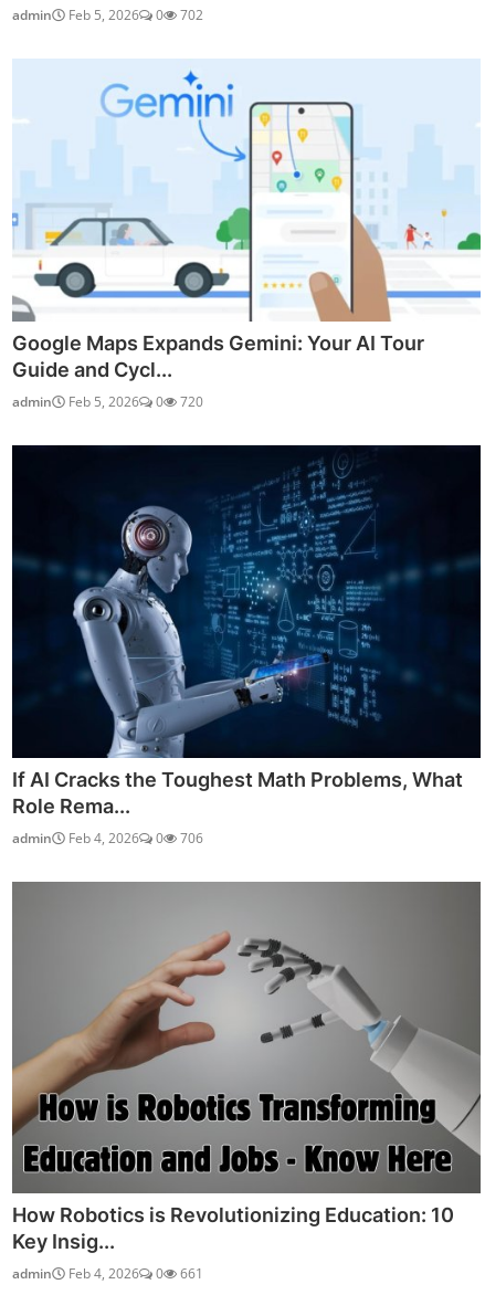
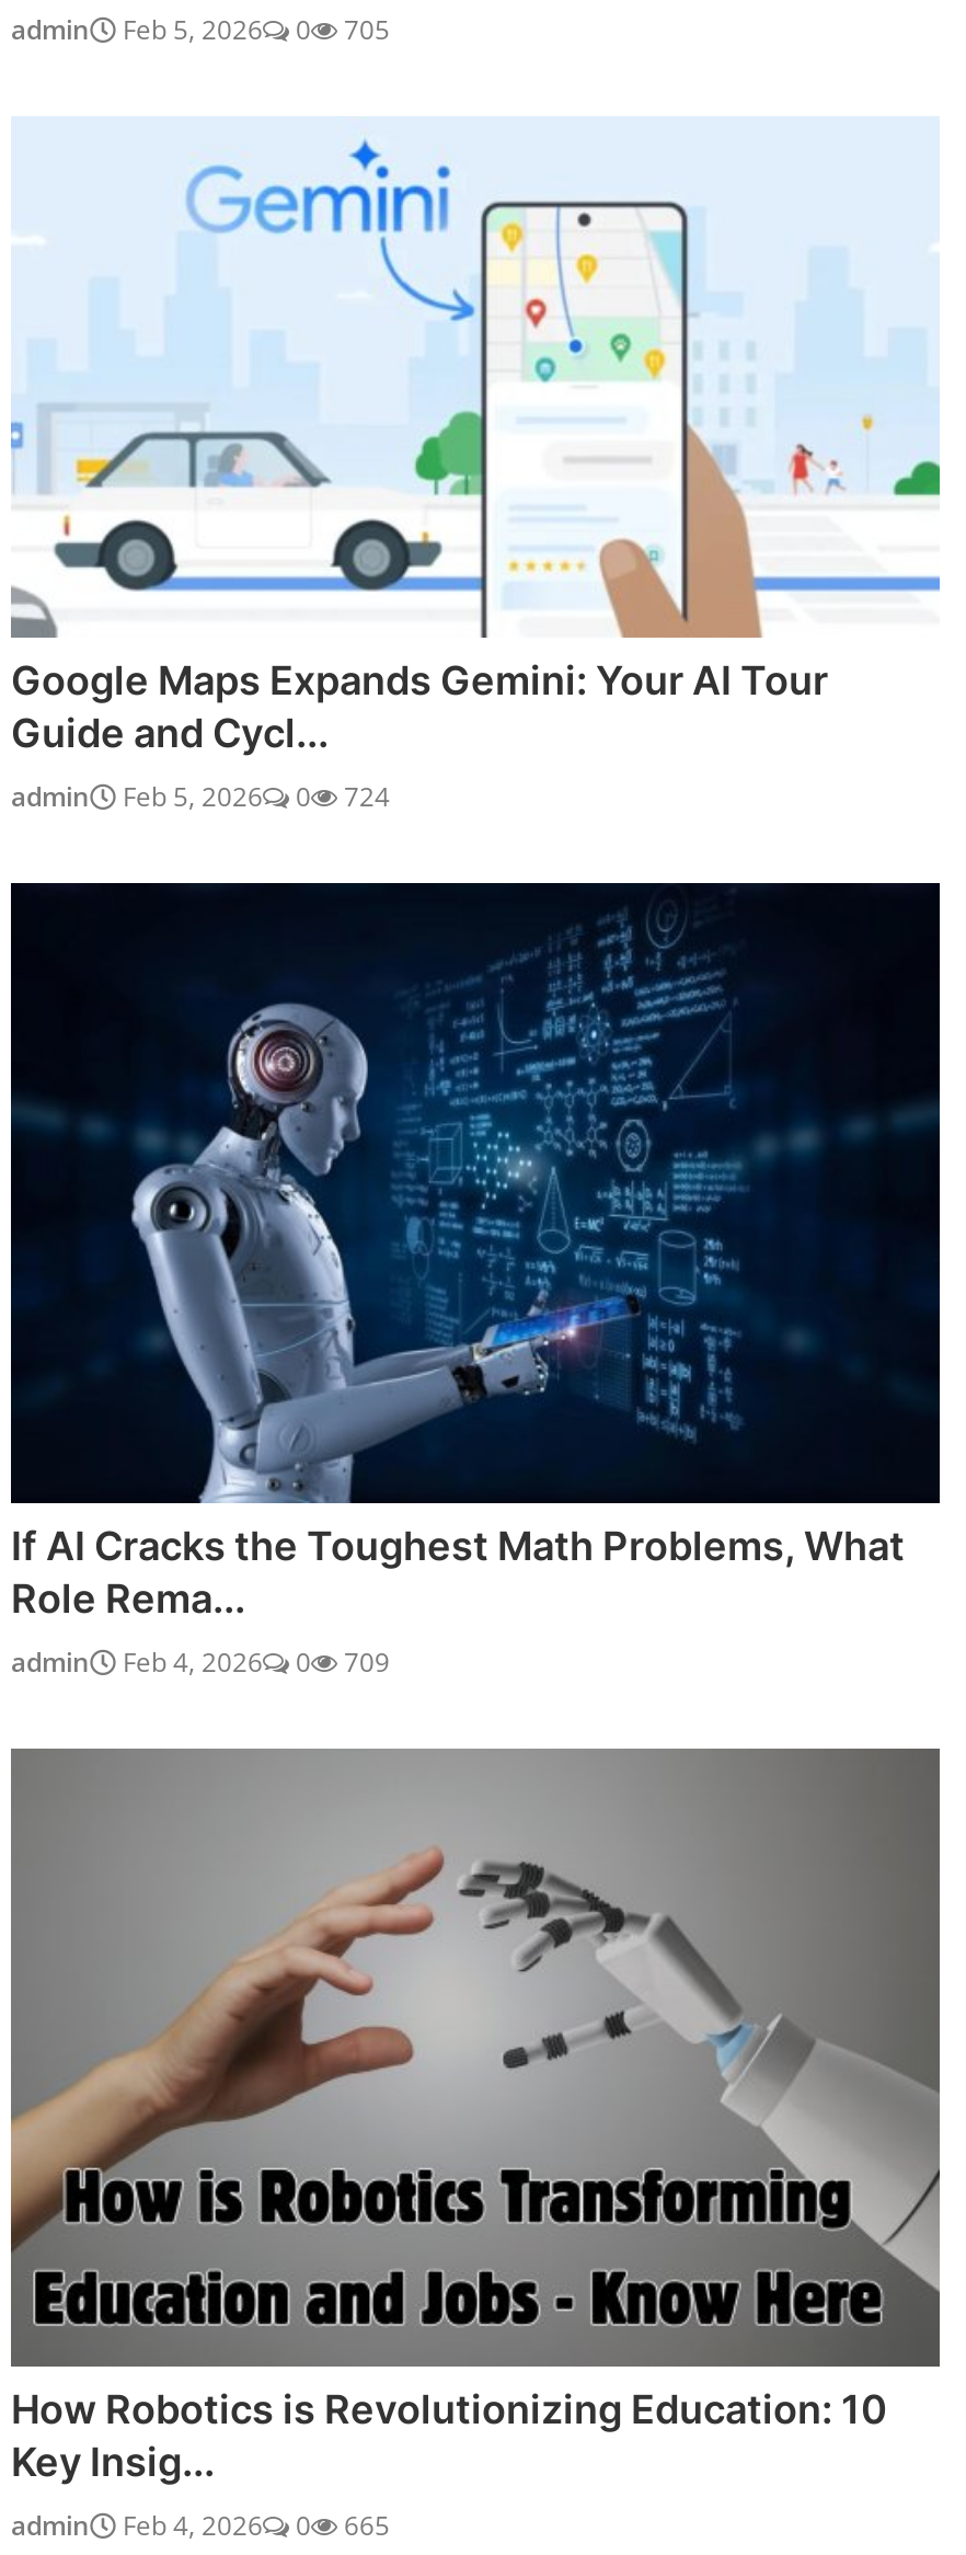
- admin Feb 5, 2026 0 702
+ admin Feb 5, 2026 0 705

- admin Feb 5, 2026 0 720
+ admin Feb 5, 2026 0 724

- admin Feb 4, 2026 0 706
+ admin Feb 4, 2026 0 709

- admin Feb 4, 2026 0 661
+ admin Feb 4, 2026 0 665
